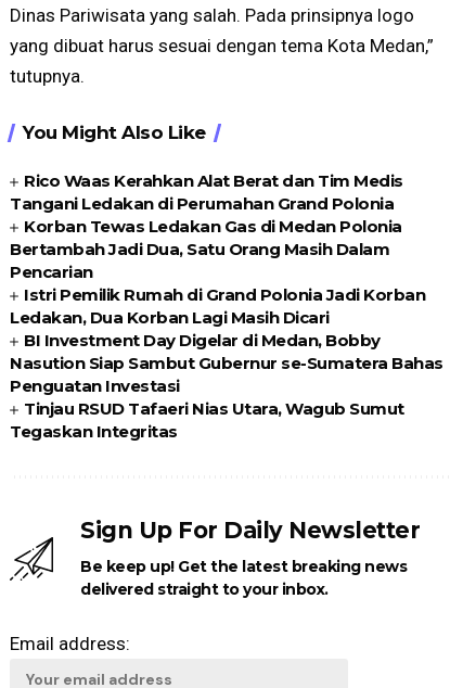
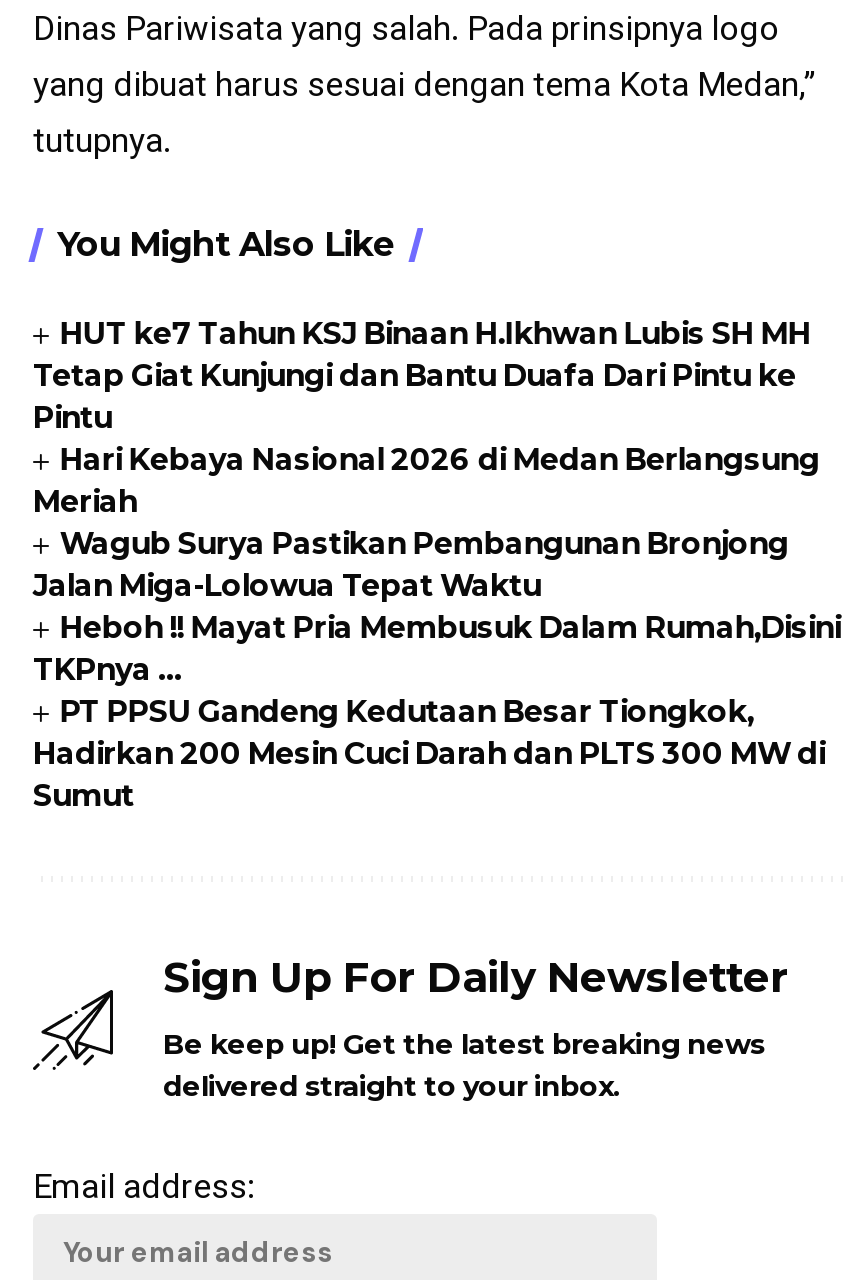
- Rico Waas Kerahkan Alat Berat dan Tim Medis
- Tangani Ledakan di Perumahan Grand Polonia
- Korban Tewas Ledakan Gas di Medan Polonia
- Bertambah Jadi Dua, Satu Orang Masih Dalam
- Pencarian
- Istri Pemilik Rumah di Grand Polonia Jadi Korban
- Ledakan, Dua Korban Lagi Masih Dicari
- BI Investment Day Digelar di Medan, Bobby
- Nasution Siap Sambut Gubernur se-Sumatera Bahas
- Penguatan Investasi
- Tinjau RSUD Tafaeri Nias Utara, Wagub Sumut
- Tegaskan Integritas
+ HUT ke7 Tahun KSJ Binaan H.Ikhwan Lubis SH MH
+ Tetap Giat Kunjungi dan Bantu Duafa Dari Pintu ke
+ Pintu
+ Hari Kebaya Nasional 2026 di Medan Berlangsung
+ Meriah
+ Wagub Surya Pastikan Pembangunan Bronjong
+ Jalan Miga-Lolowua Tepat Waktu
+ Heboh !! Mayat Pria Membusuk Dalam Rumah,Disini
+ TKPnya …
+ PT PPSU Gandeng Kedutaan Besar Tiongkok,
+ Hadirkan 200 Mesin Cuci Darah dan PLTS 300 MW di
+ Sumut
